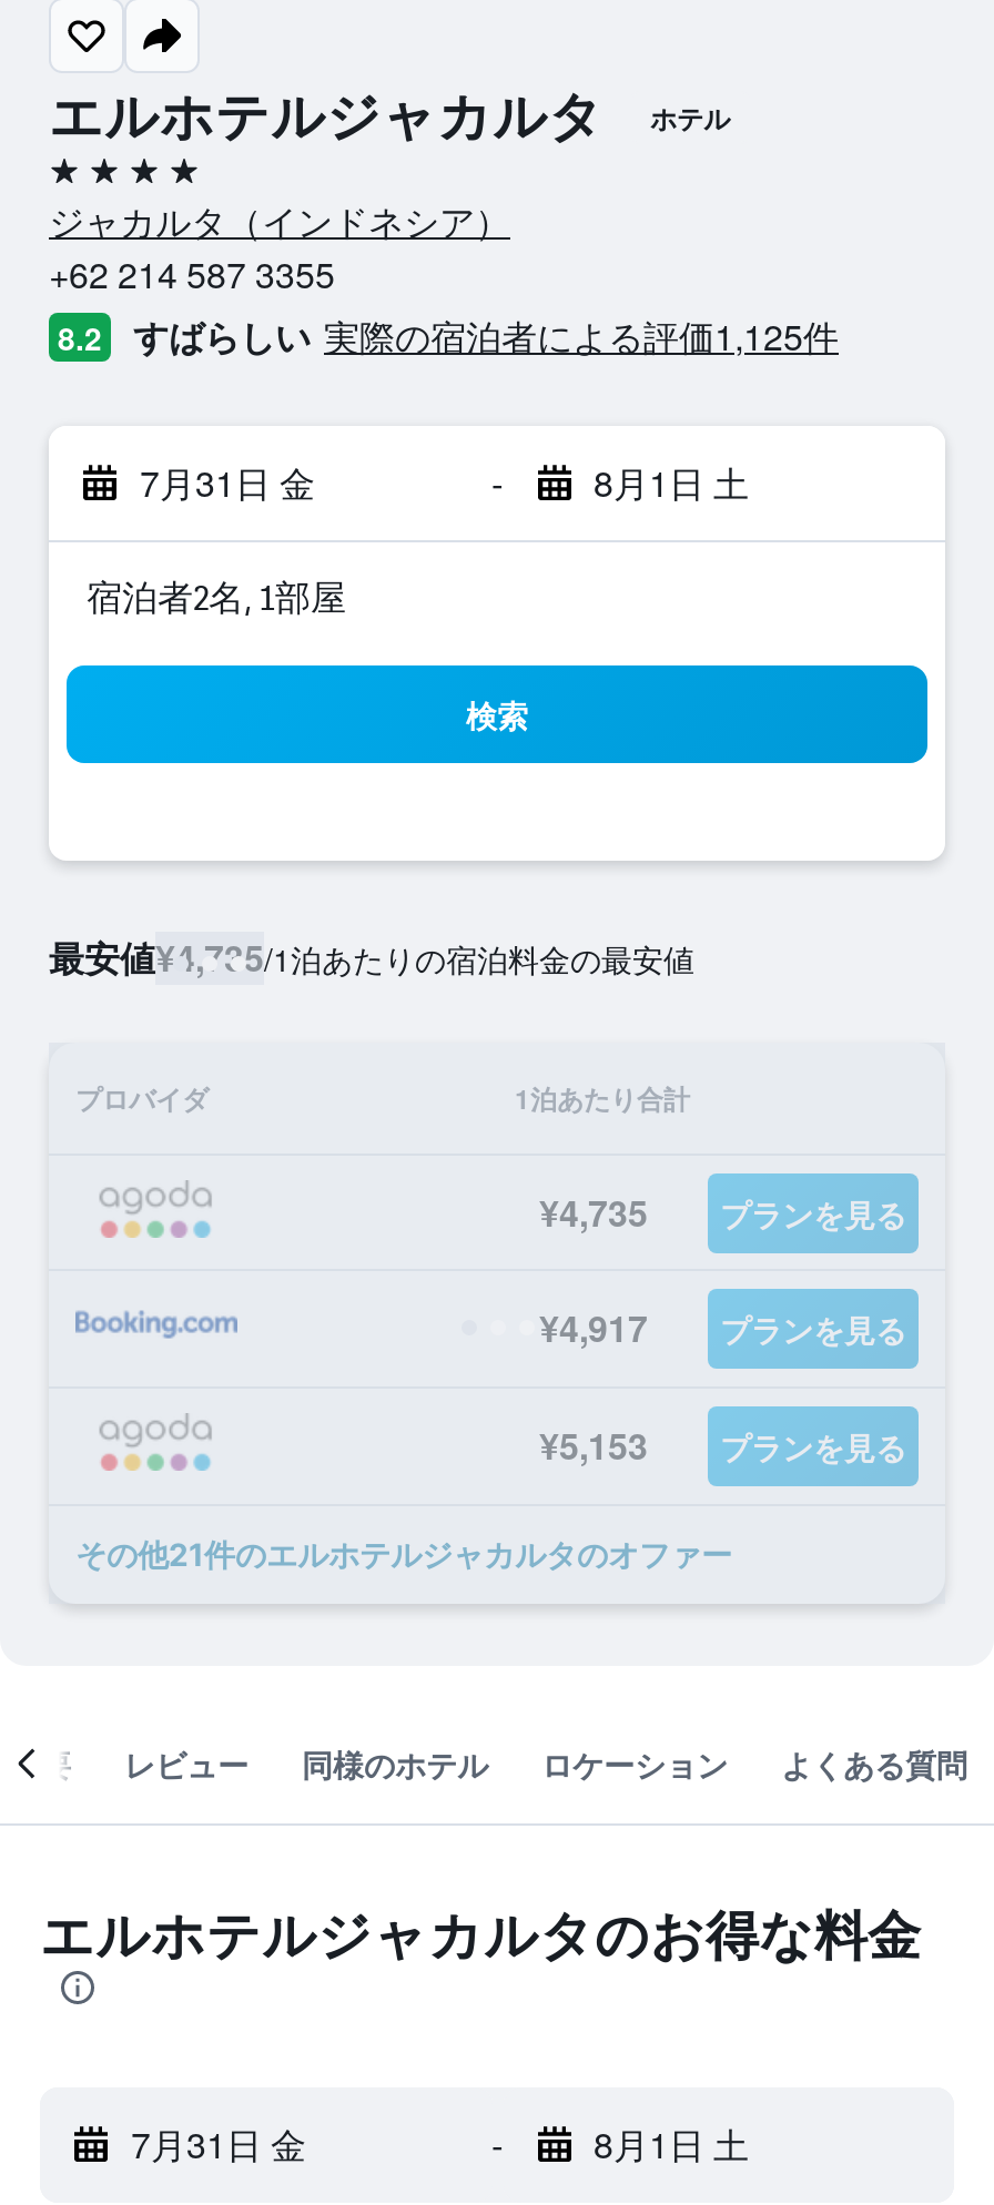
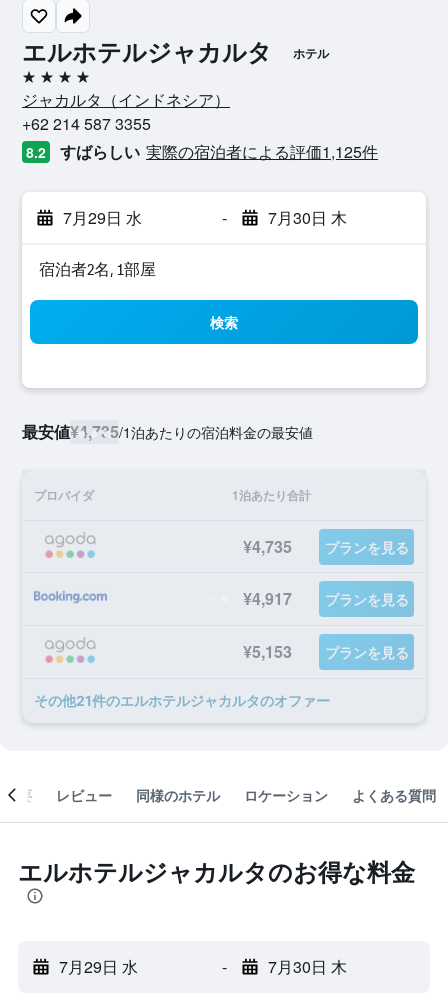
- 7月31日 金
+ 7月29日 水

- 8月1日 土
+ 7月30日 木

- 7月31日 金
+ 7月29日 水

- 8月1日 土
+ 7月30日 木
